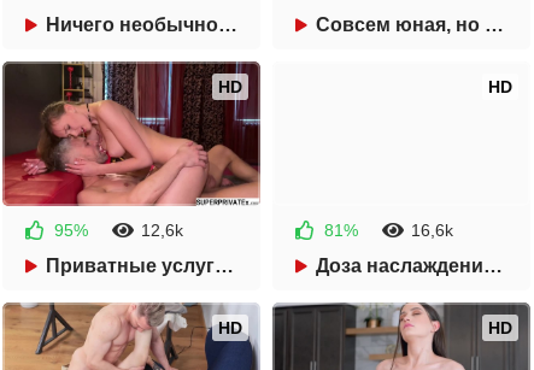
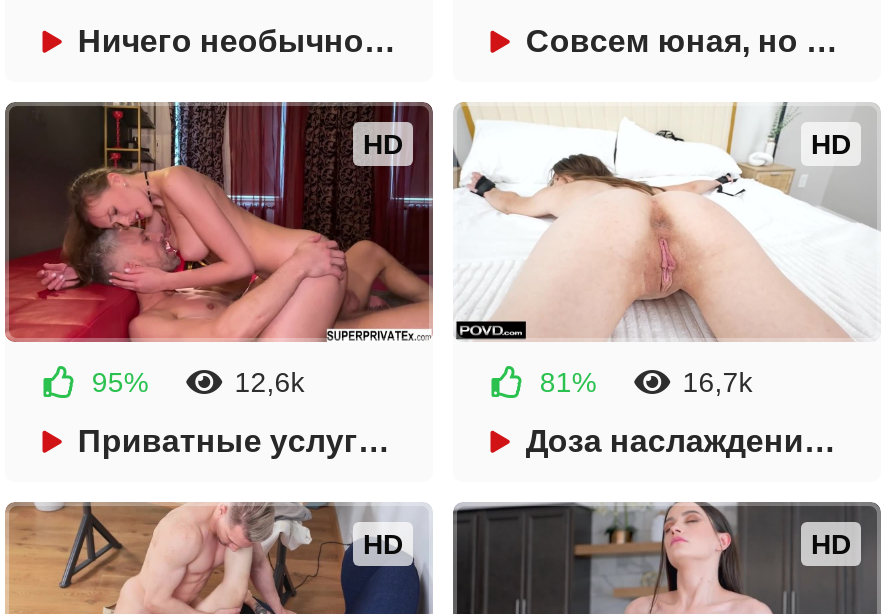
+ [image]

- 16,6k
+ 16,7k
